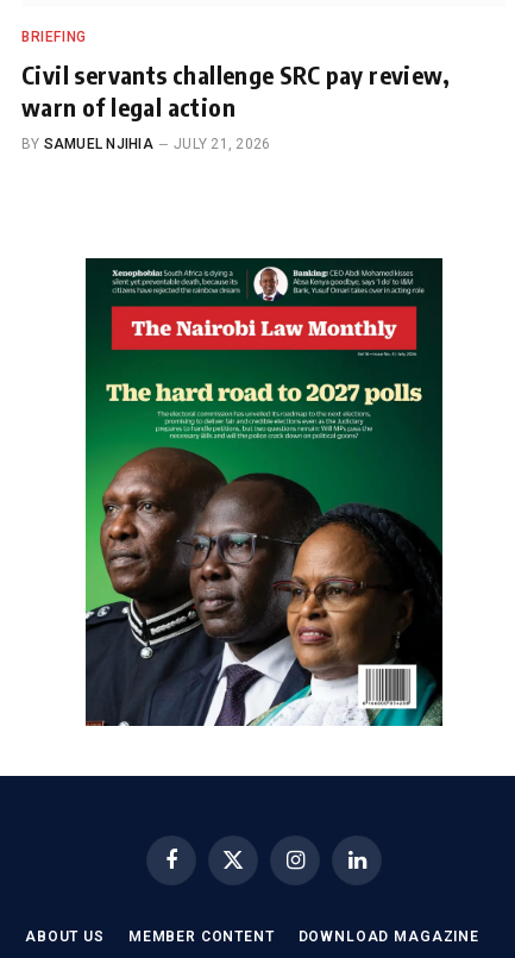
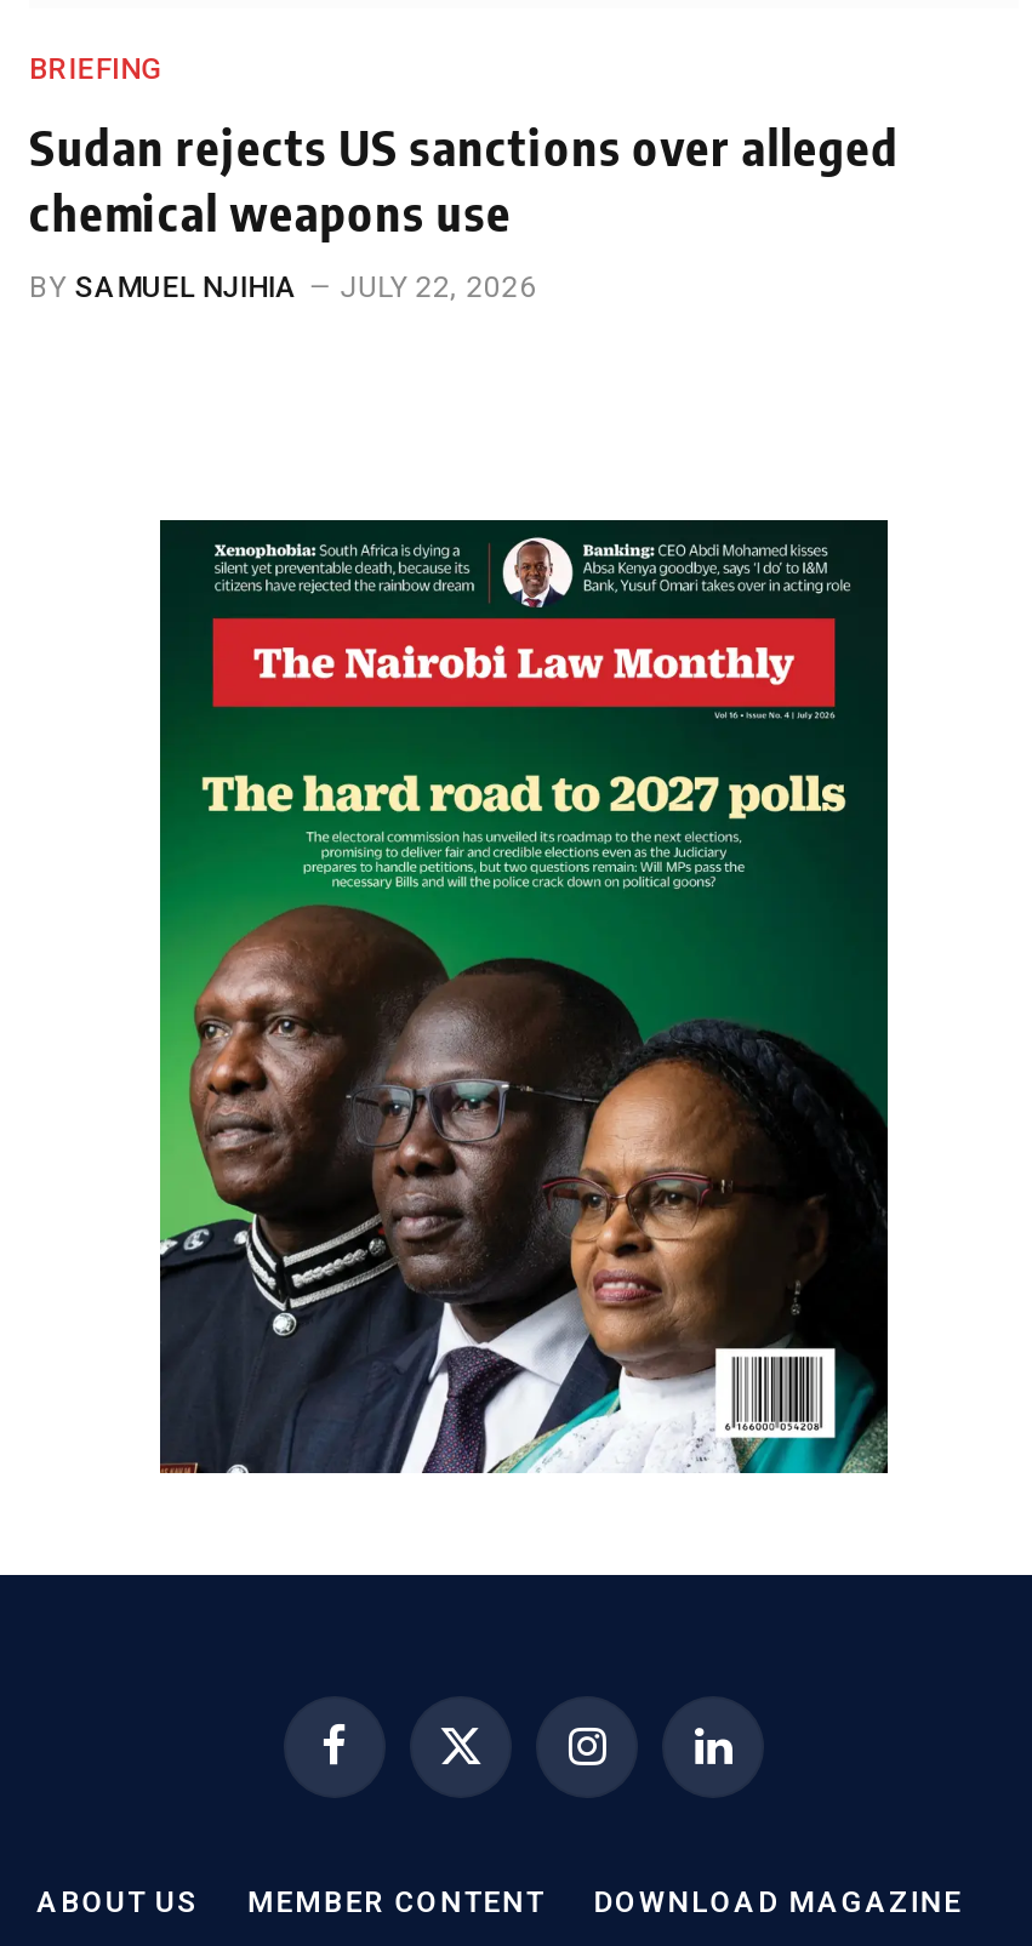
- Civil servants challenge SRC pay review,
- warn of legal action
+ Sudan rejects US sanctions over alleged
+ chemical weapons use

- BY SAMUEL NJIHIA JULY 21, 2026
+ BY SAMUEL NJIHIA JULY 22, 2026
